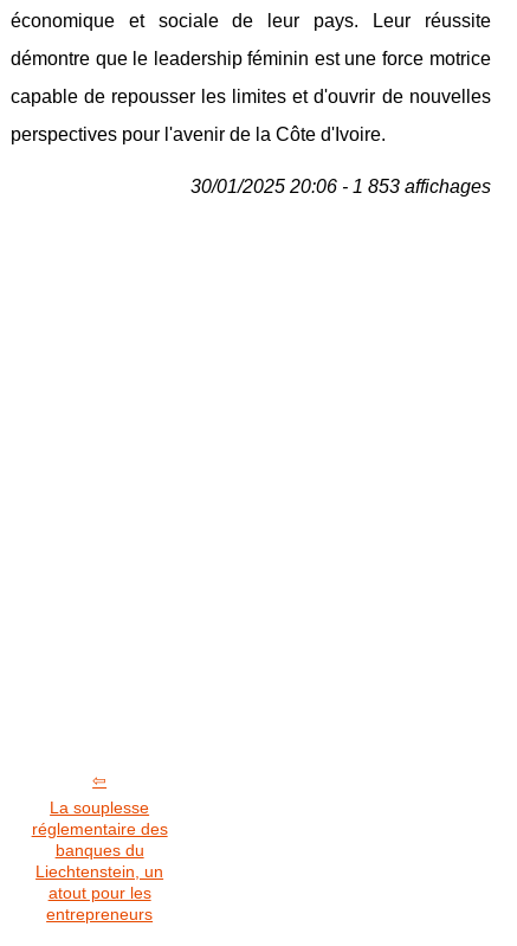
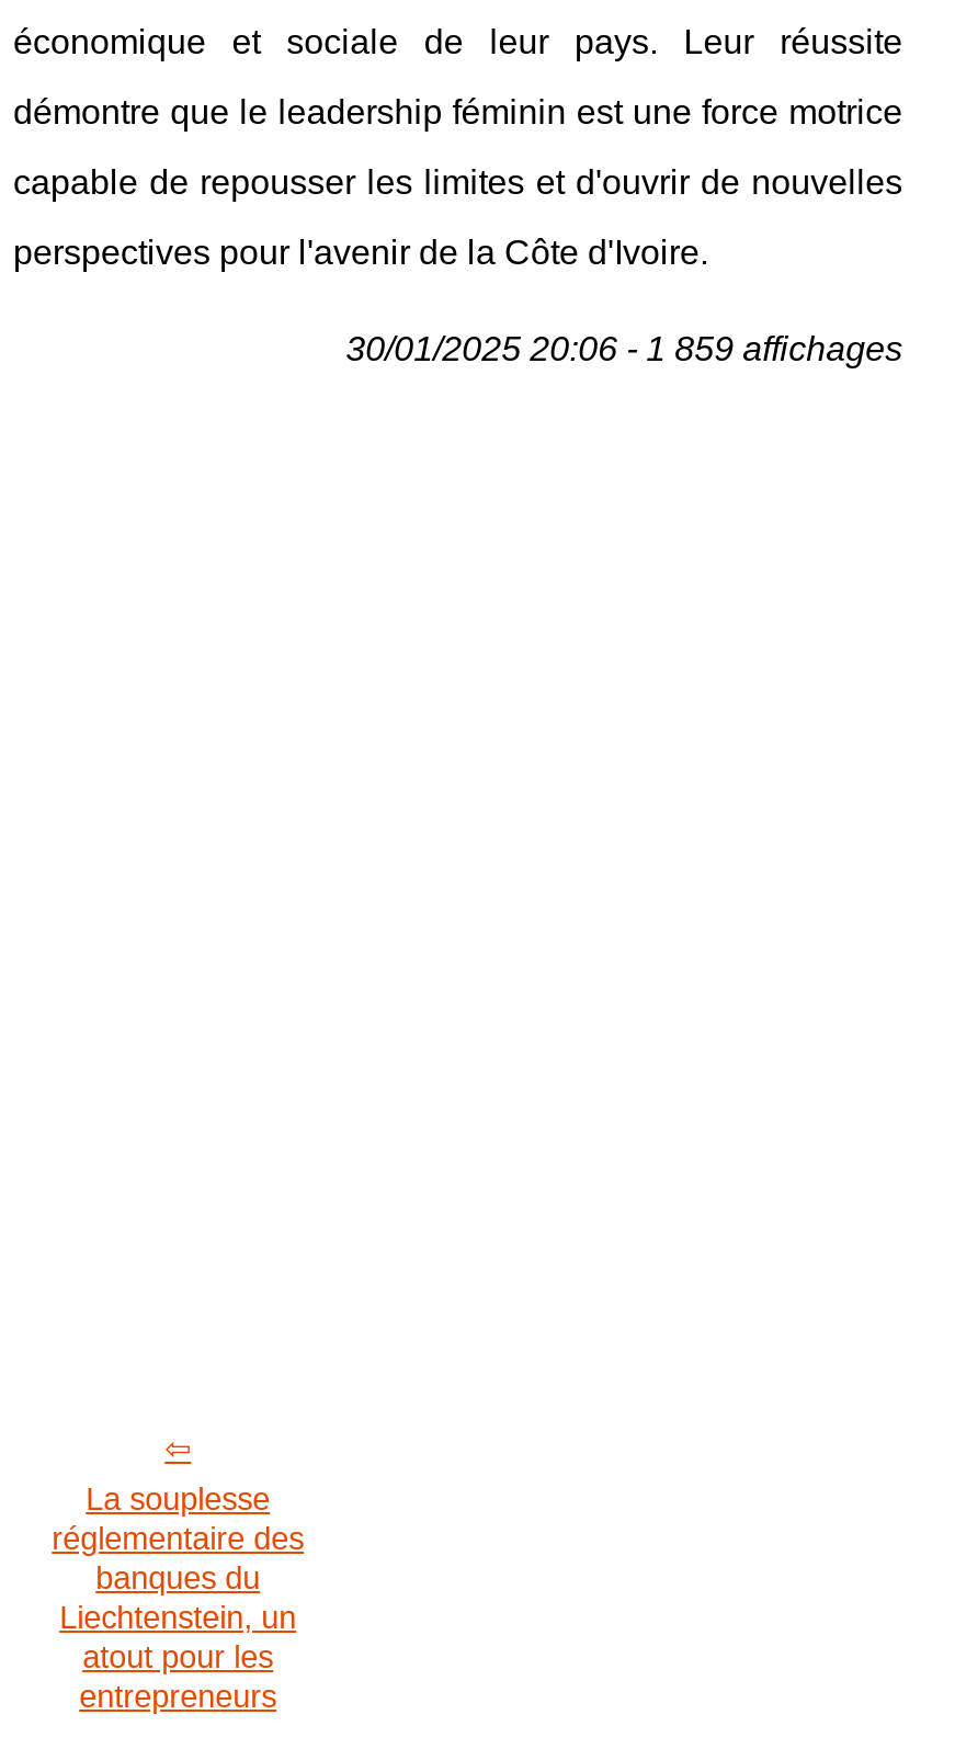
- 30/01/2025 20:06 - 1 853 affichages
+ 30/01/2025 20:06 - 1 859 affichages
